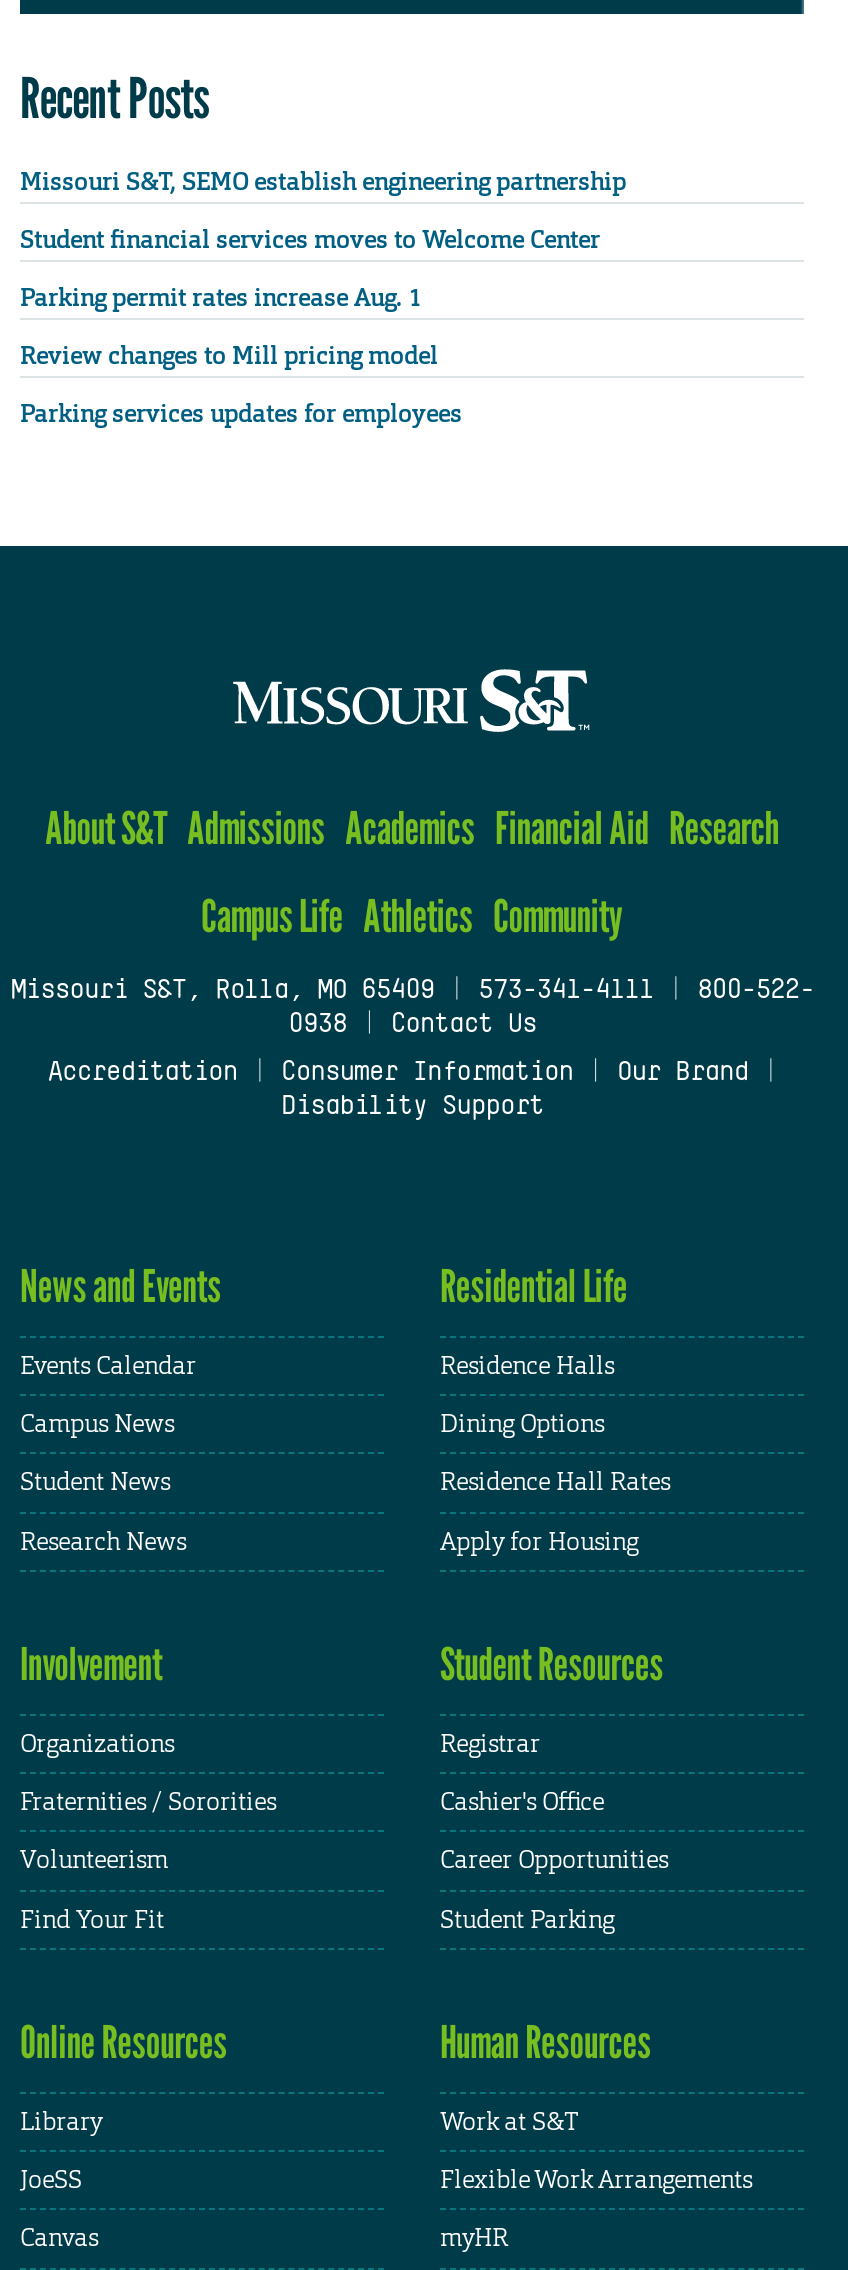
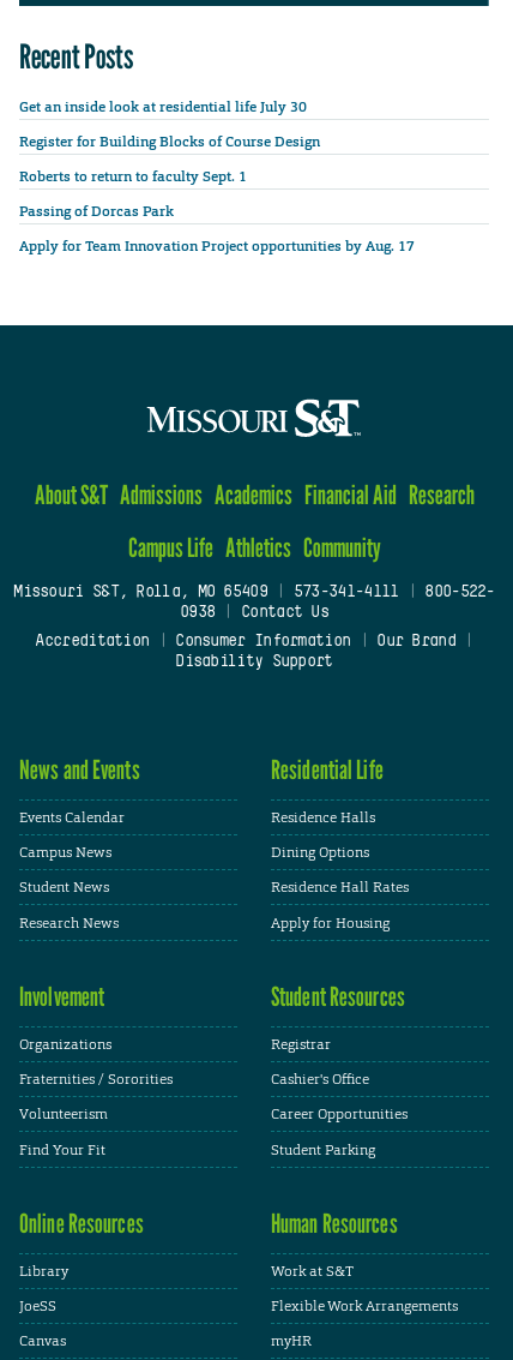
- Missouri S&T, SEMO establish engineering partnership
+ Get an inside look at residential life July 30

- Student financial services moves to Welcome Center
+ Register for Building Blocks of Course Design

- Parking permit rates increase Aug. 1
+ Roberts to return to faculty Sept. 1

- Review changes to Mill pricing model
+ Passing of Dorcas Park

- Parking services updates for employees
+ Apply for Team Innovation Project opportunities by Aug. 17
